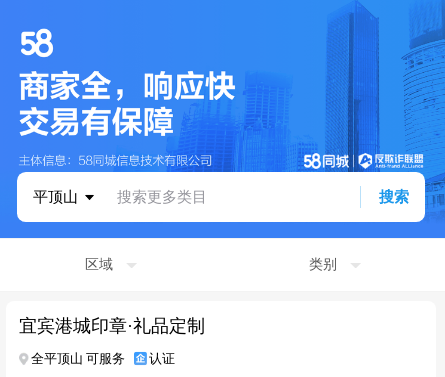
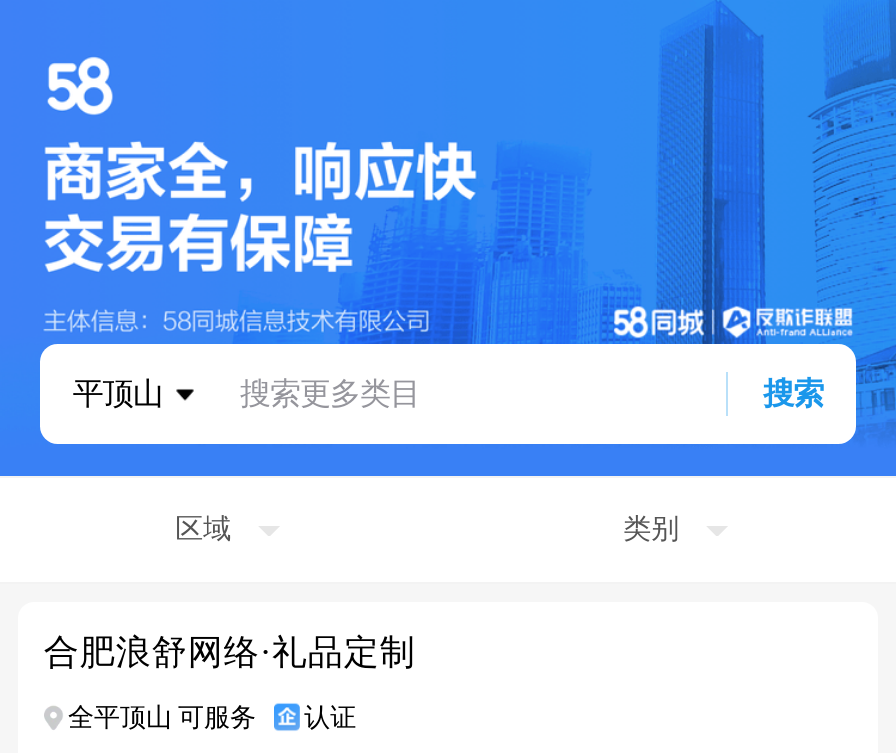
- 宜宾港城印章·礼品定制
+ 合肥浪舒网络·礼品定制
